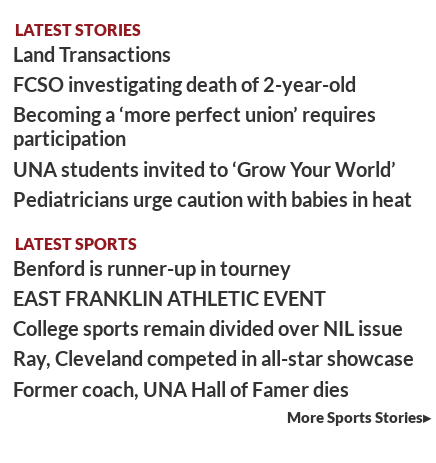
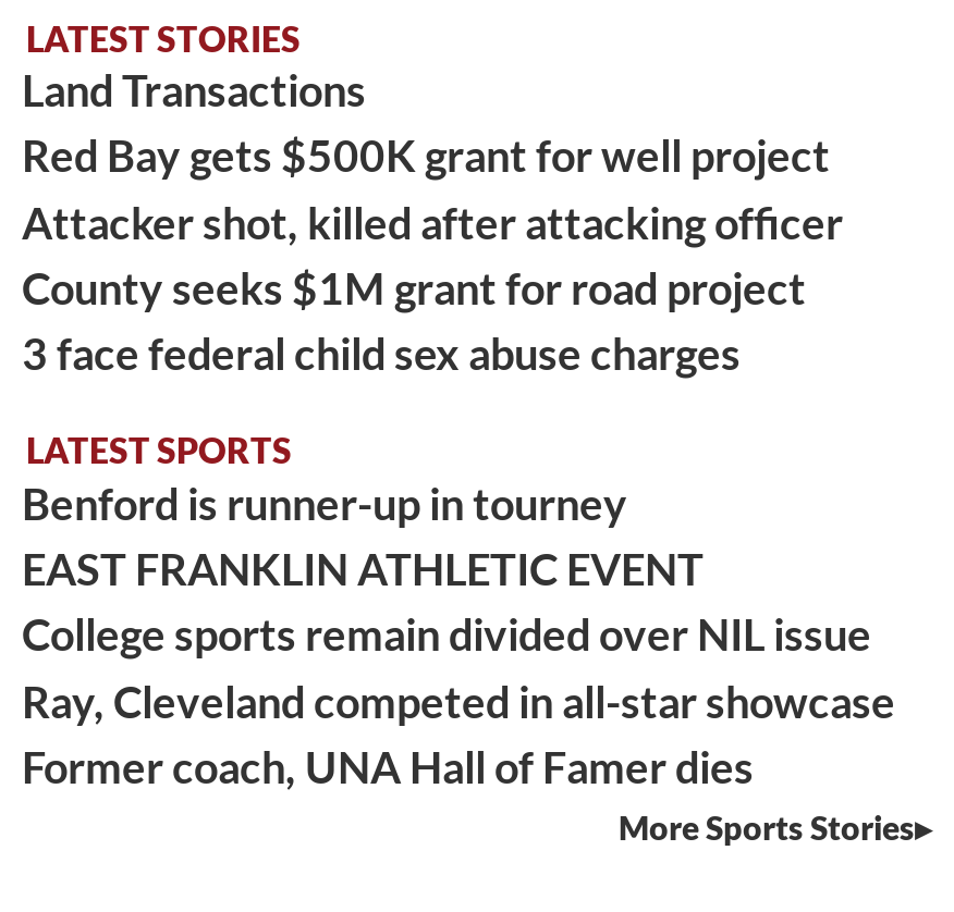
- FCSO investigating death of 2-year-old
- Becoming a ‘more perfect union’ requires
- participation
- UNA students invited to ‘Grow Your World’
- Pediatricians urge caution with babies in heat
+ Red Bay gets $500K grant for well project
+ Attacker shot, killed after attacking officer
+ County seeks $1M grant for road project
+ 3 face federal child sex abuse charges
